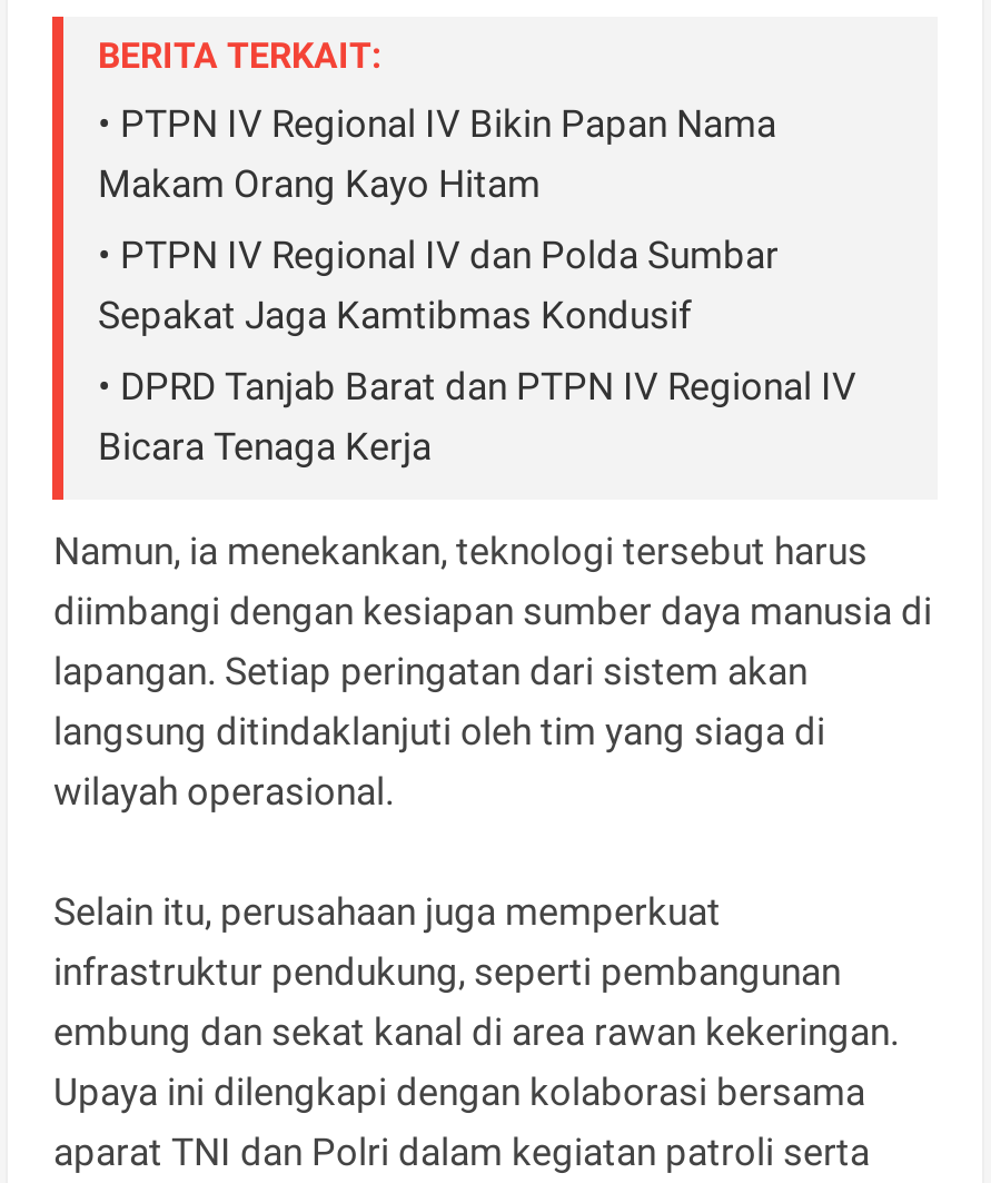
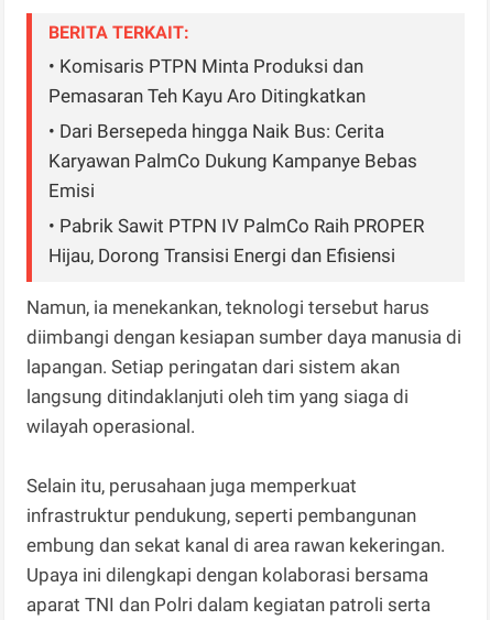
- • PTPN IV Regional IV Bikin Papan Nama
- Makam Orang Kayo Hitam
+ • Komisaris PTPN Minta Produksi dan
+ Pemasaran Teh Kayu Aro Ditingkatkan

- • PTPN IV Regional IV dan Polda Sumbar
- Sepakat Jaga Kamtibmas Kondusif
+ • Dari Bersepeda hingga Naik Bus: Cerita
+ Karyawan PalmCo Dukung Kampanye Bebas
+ Emisi

- • DPRD Tanjab Barat dan PTPN IV Regional IV
- Bicara Tenaga Kerja
+ • Pabrik Sawit PTPN IV PalmCo Raih PROPER
+ Hijau, Dorong Transisi Energi dan Efisiensi
